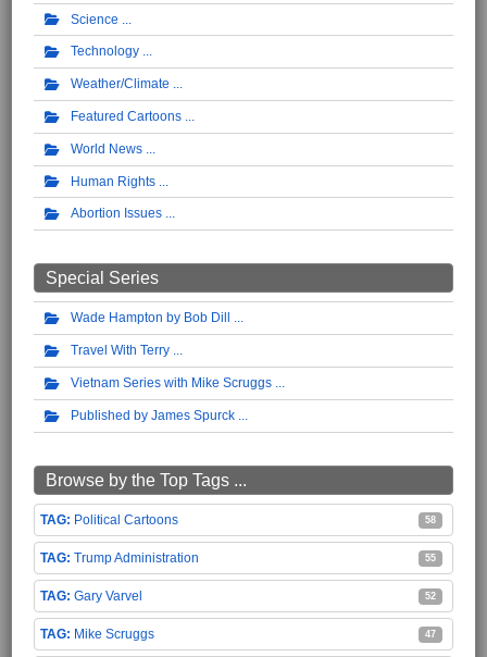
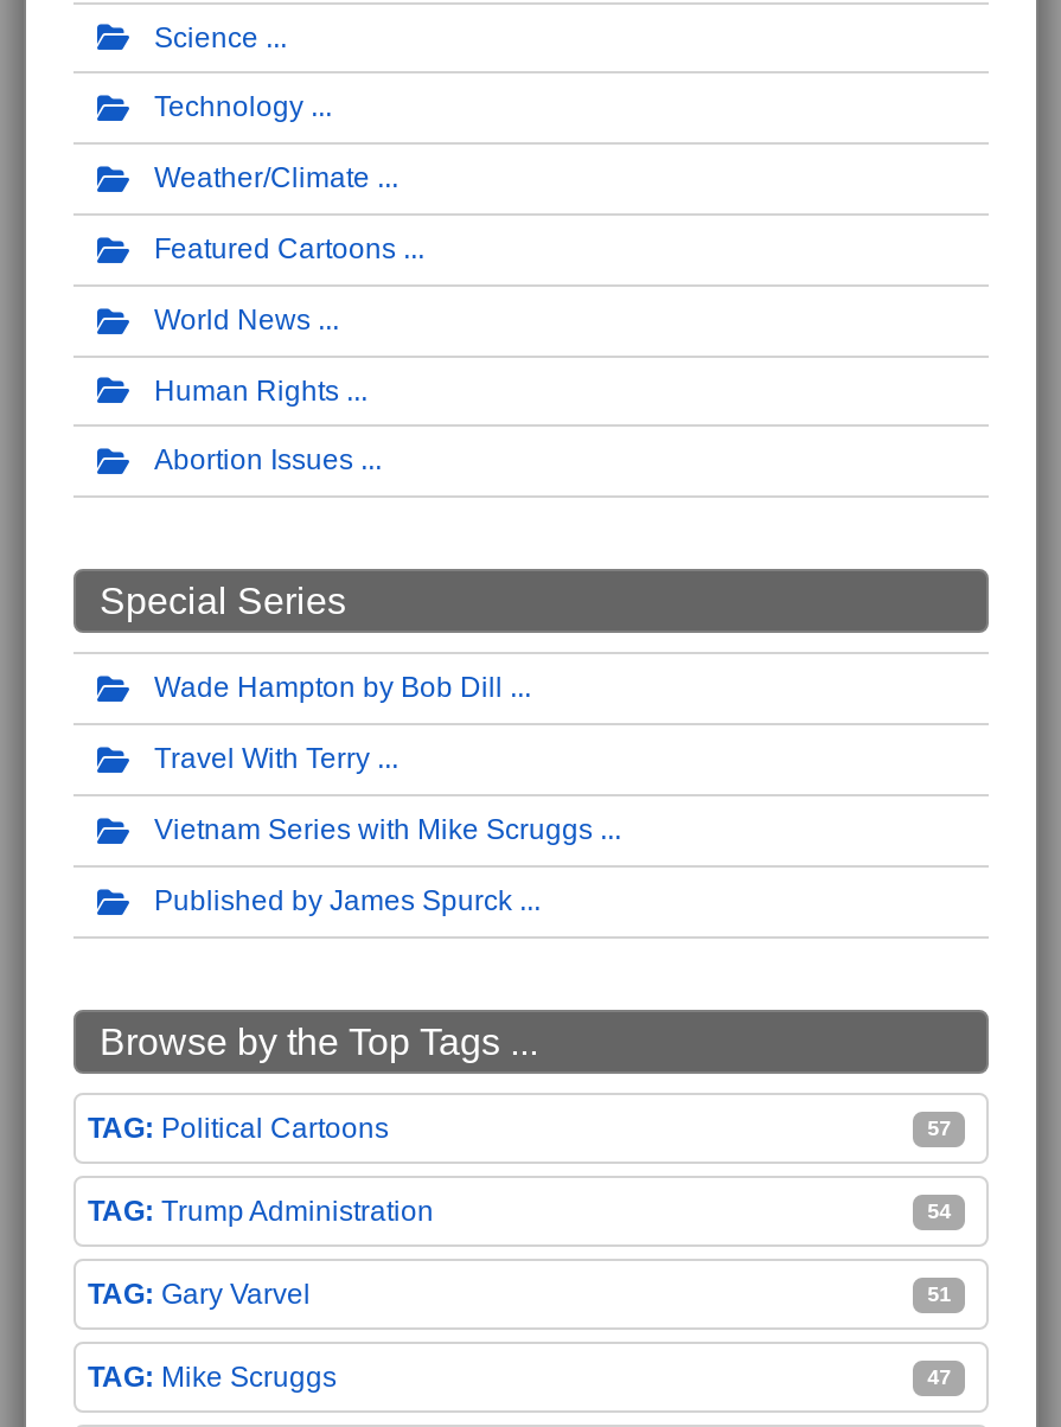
- 58
+ 57

- 55
+ 54

- 52
+ 51
